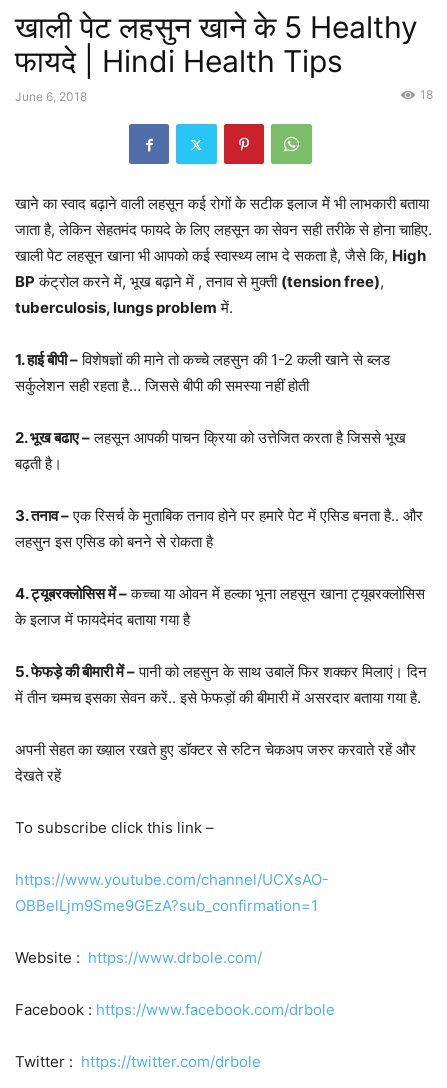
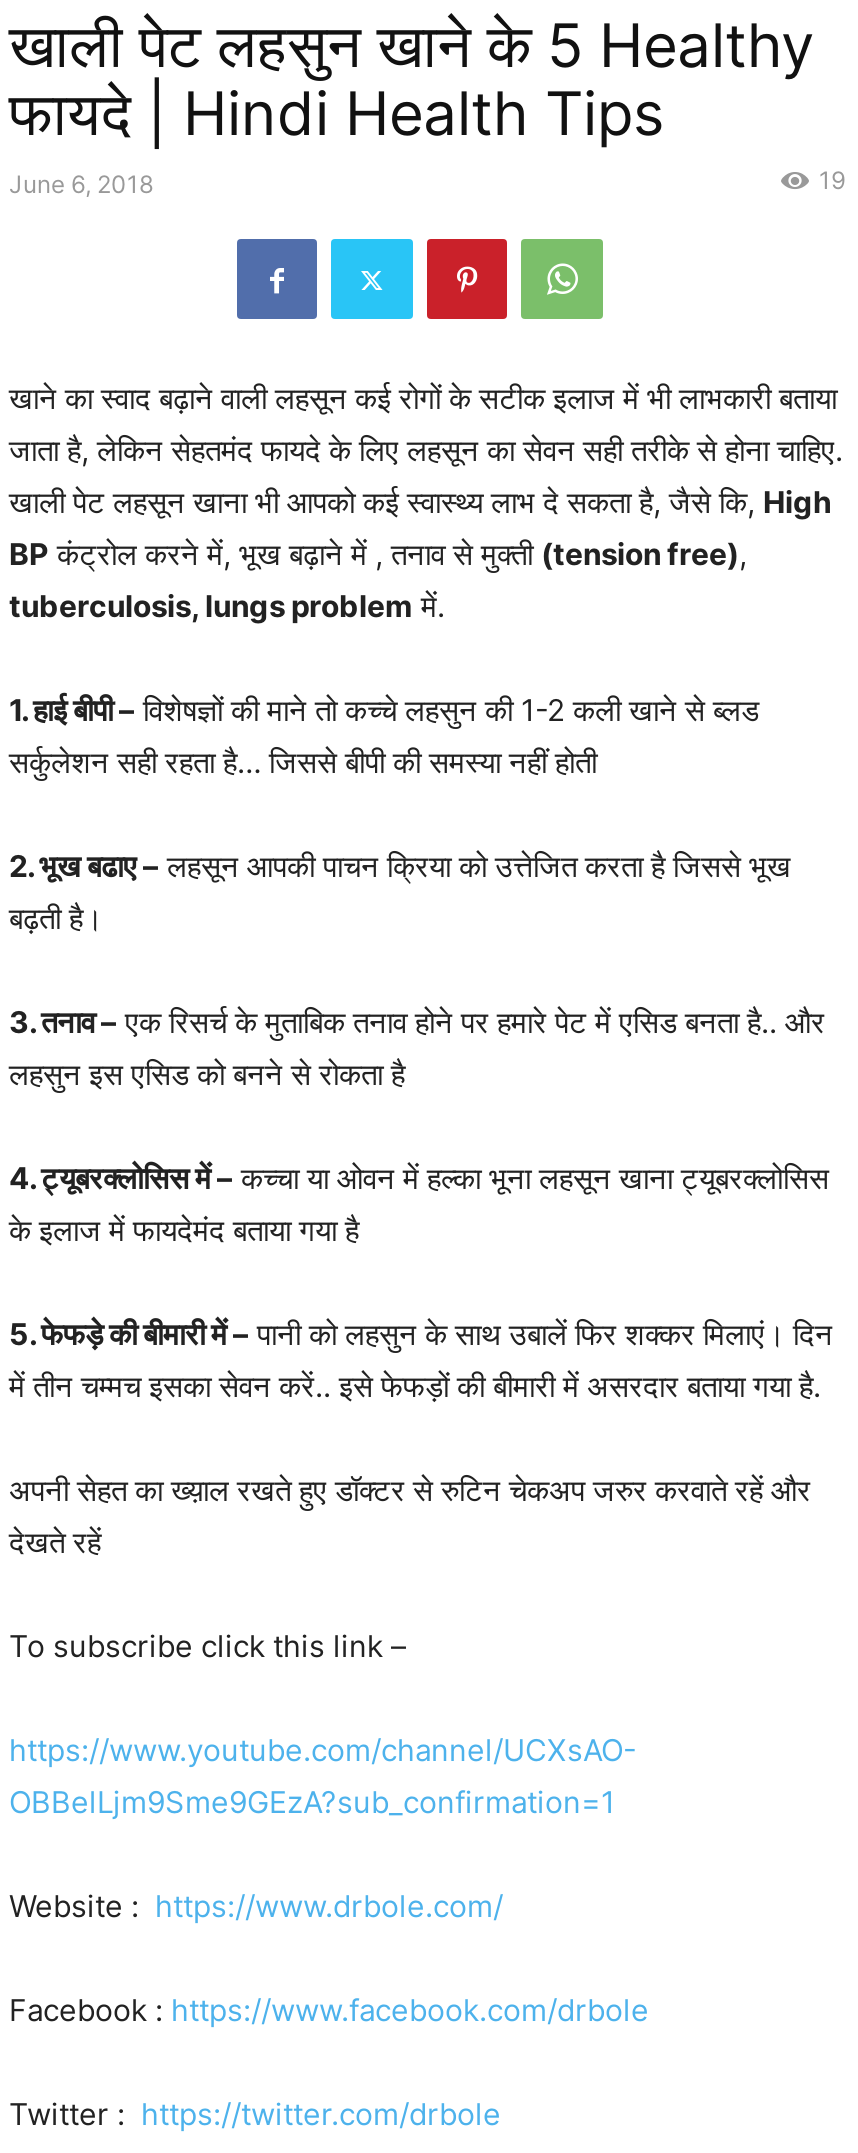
- 18
+ 19
